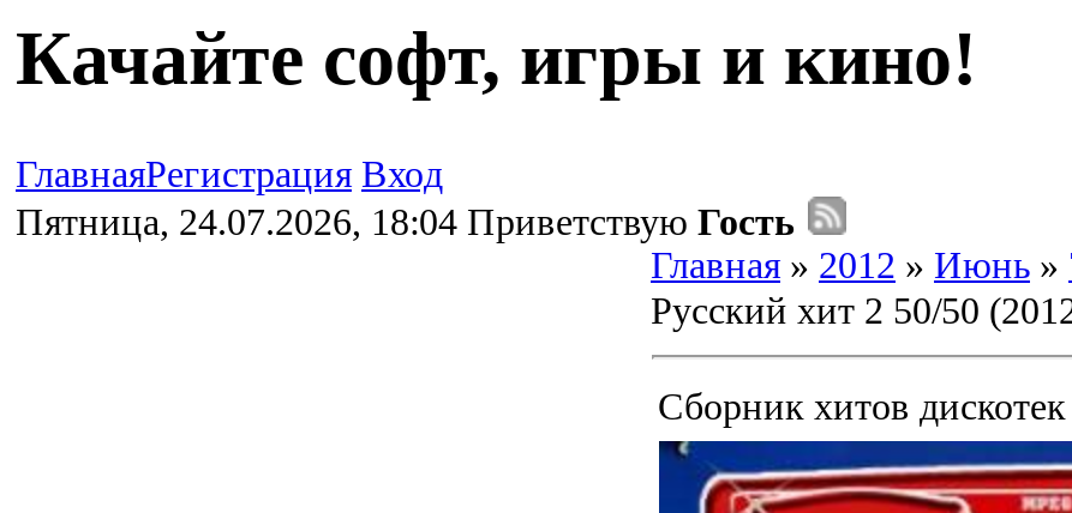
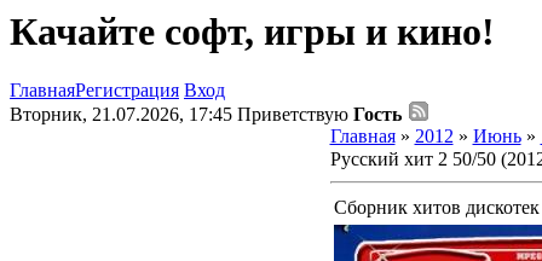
- Пятница, 24.07.2026, 18:04 Приветствую Гость
+ Вторник, 21.07.2026, 17:45 Приветствую Гость
